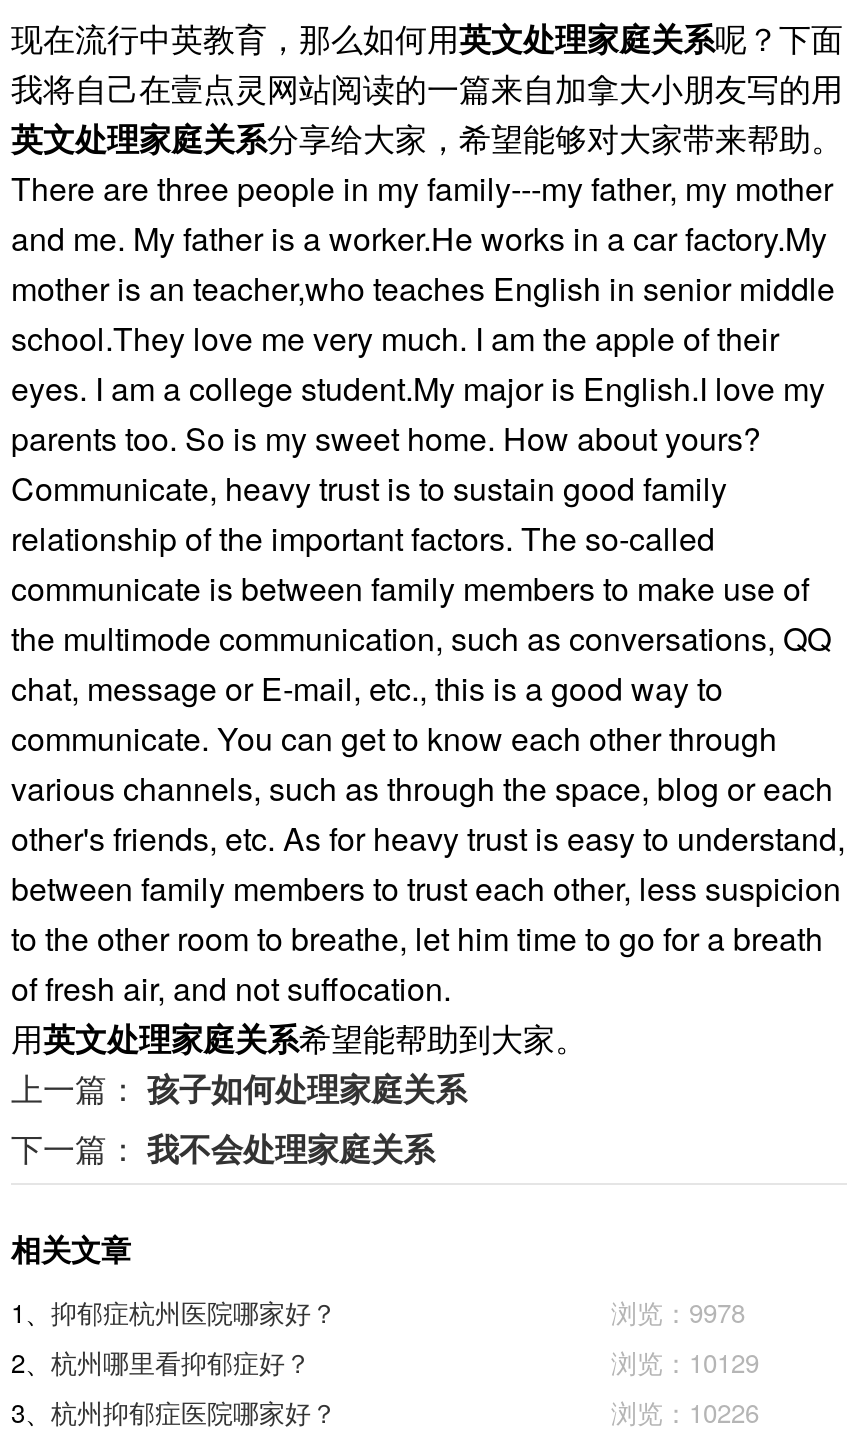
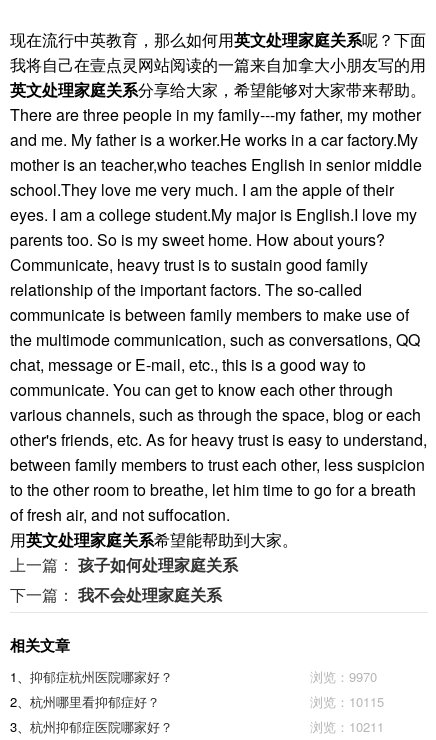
- 浏览：9978
+ 浏览：9970

- 浏览：10129
+ 浏览：10115

- 浏览：10226
+ 浏览：10211
